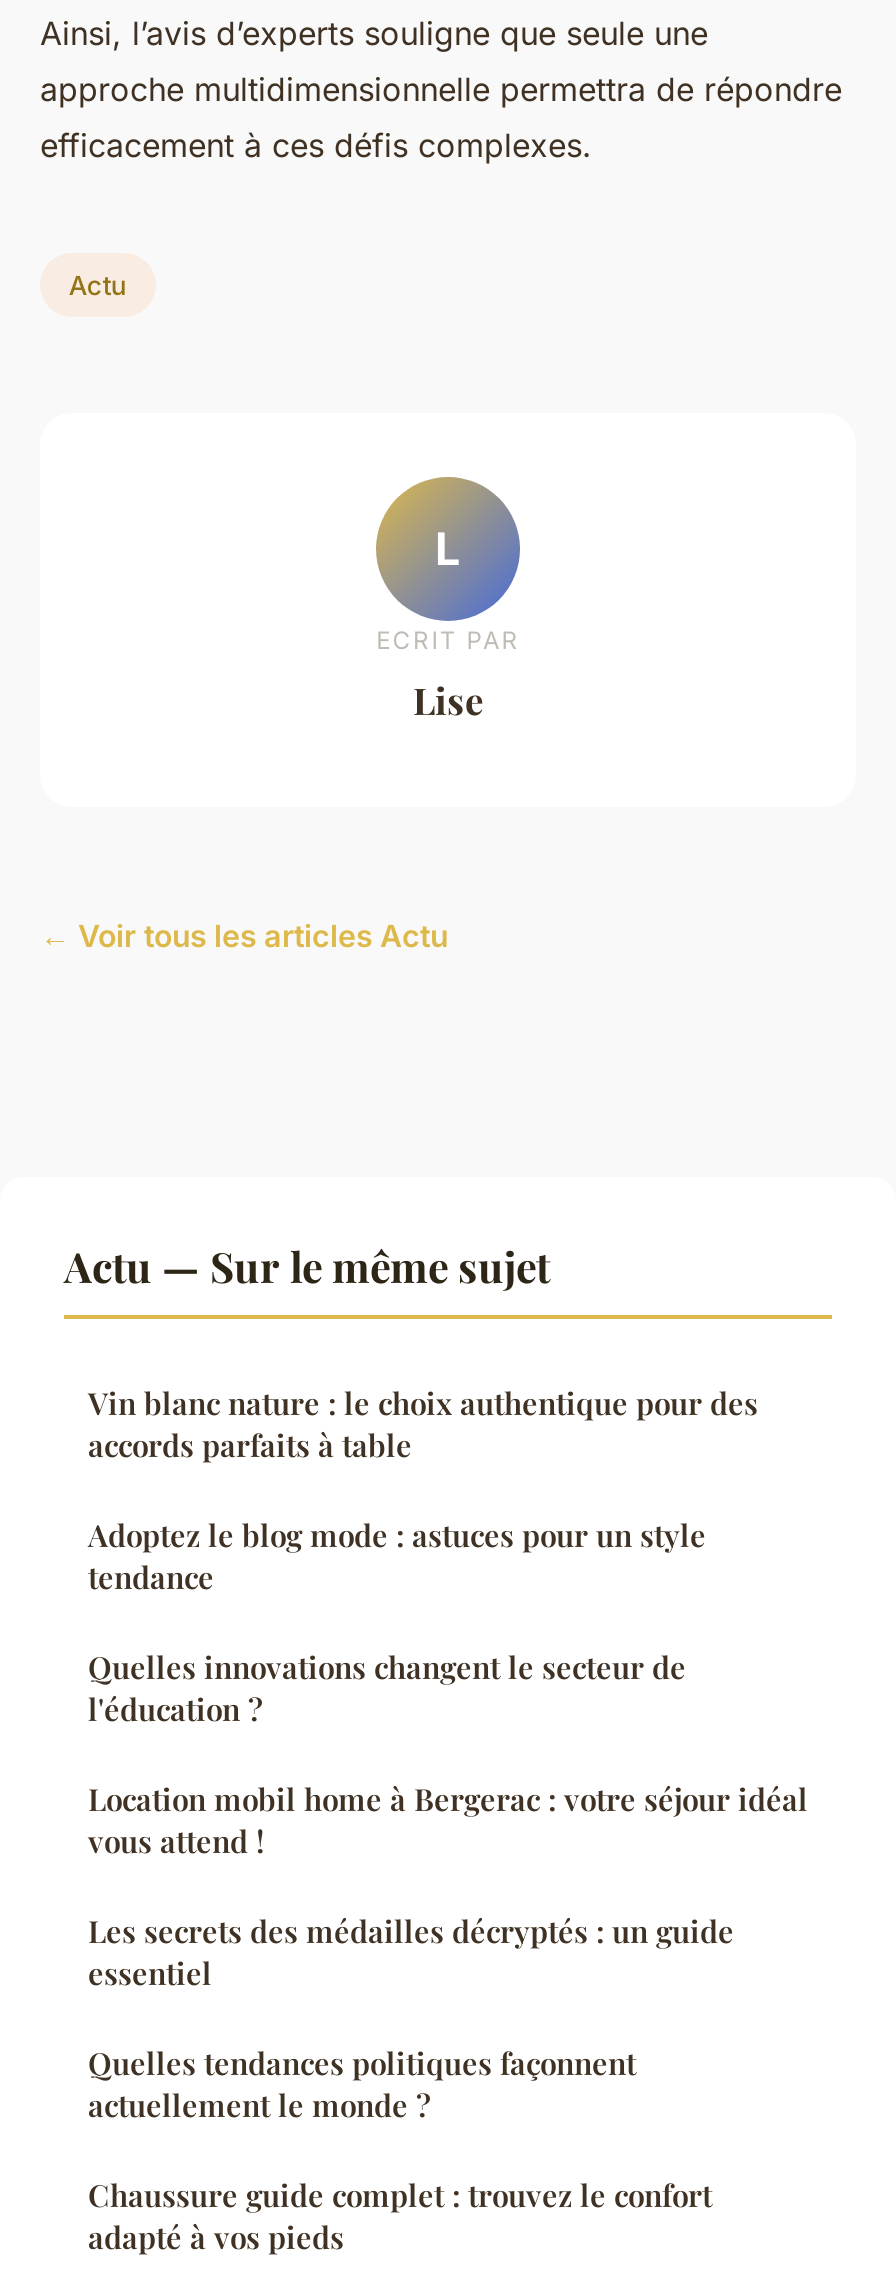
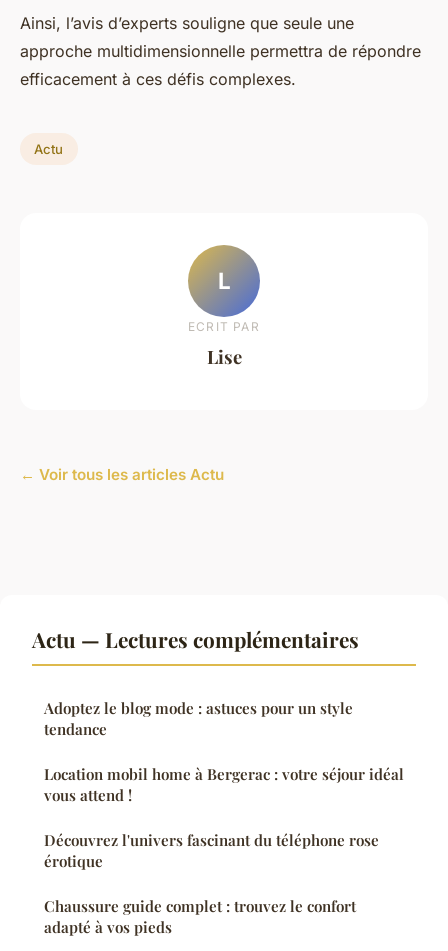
- Actu — Sur le même sujet
- Vin blanc nature : le choix authentique pour des
- accords parfaits à table
+ Actu — Lectures complémentaires

- Quelles innovations changent le secteur de
- l'éducation ?

- Les secrets des médailles décryptés : un guide
- essentiel
- Quelles tendances politiques façonnent
- actuellement le monde ?
+ Découvrez l'univers fascinant du téléphone rose
+ érotique
